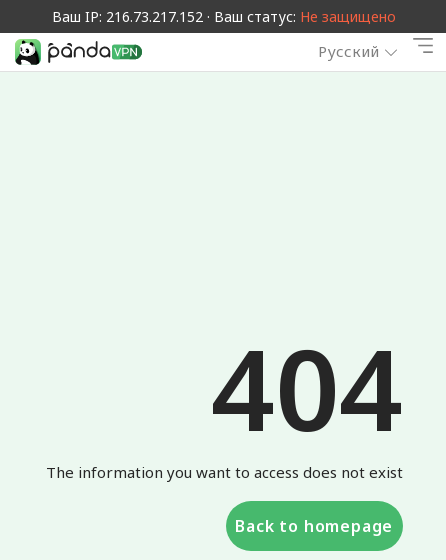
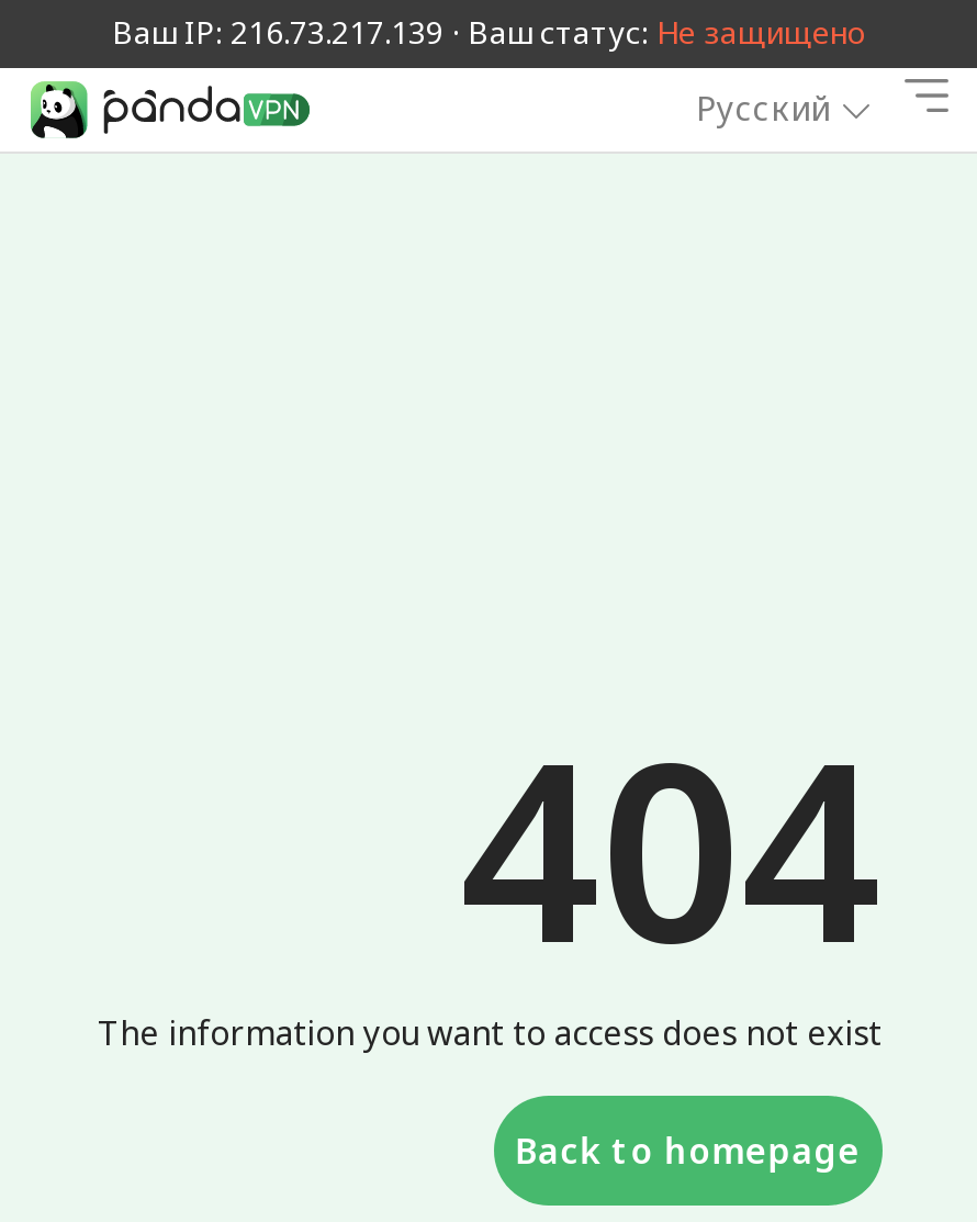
- Ваш IP: 216.73.217.152 · Ваш статус: Не защищено
+ Ваш IP: 216.73.217.139 · Ваш статус: Не защищено
